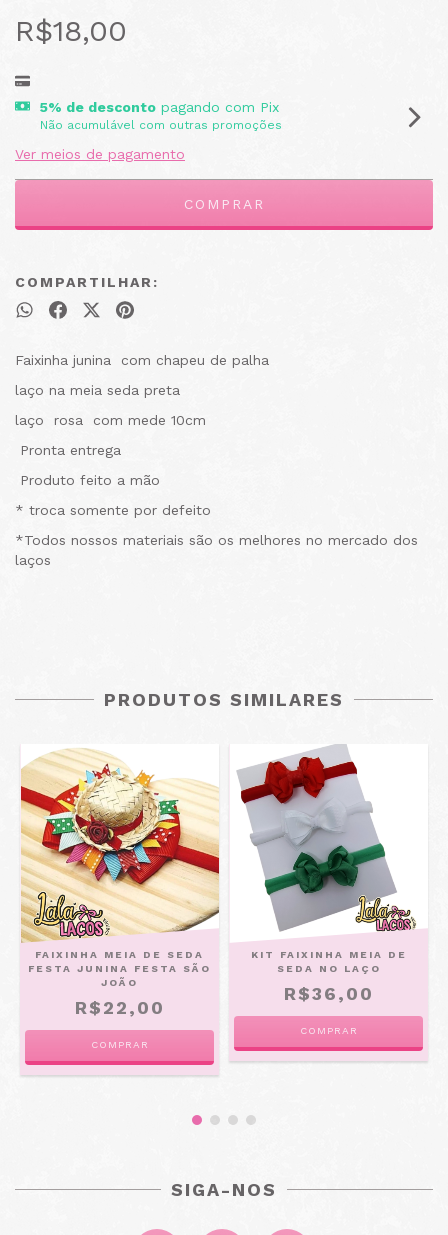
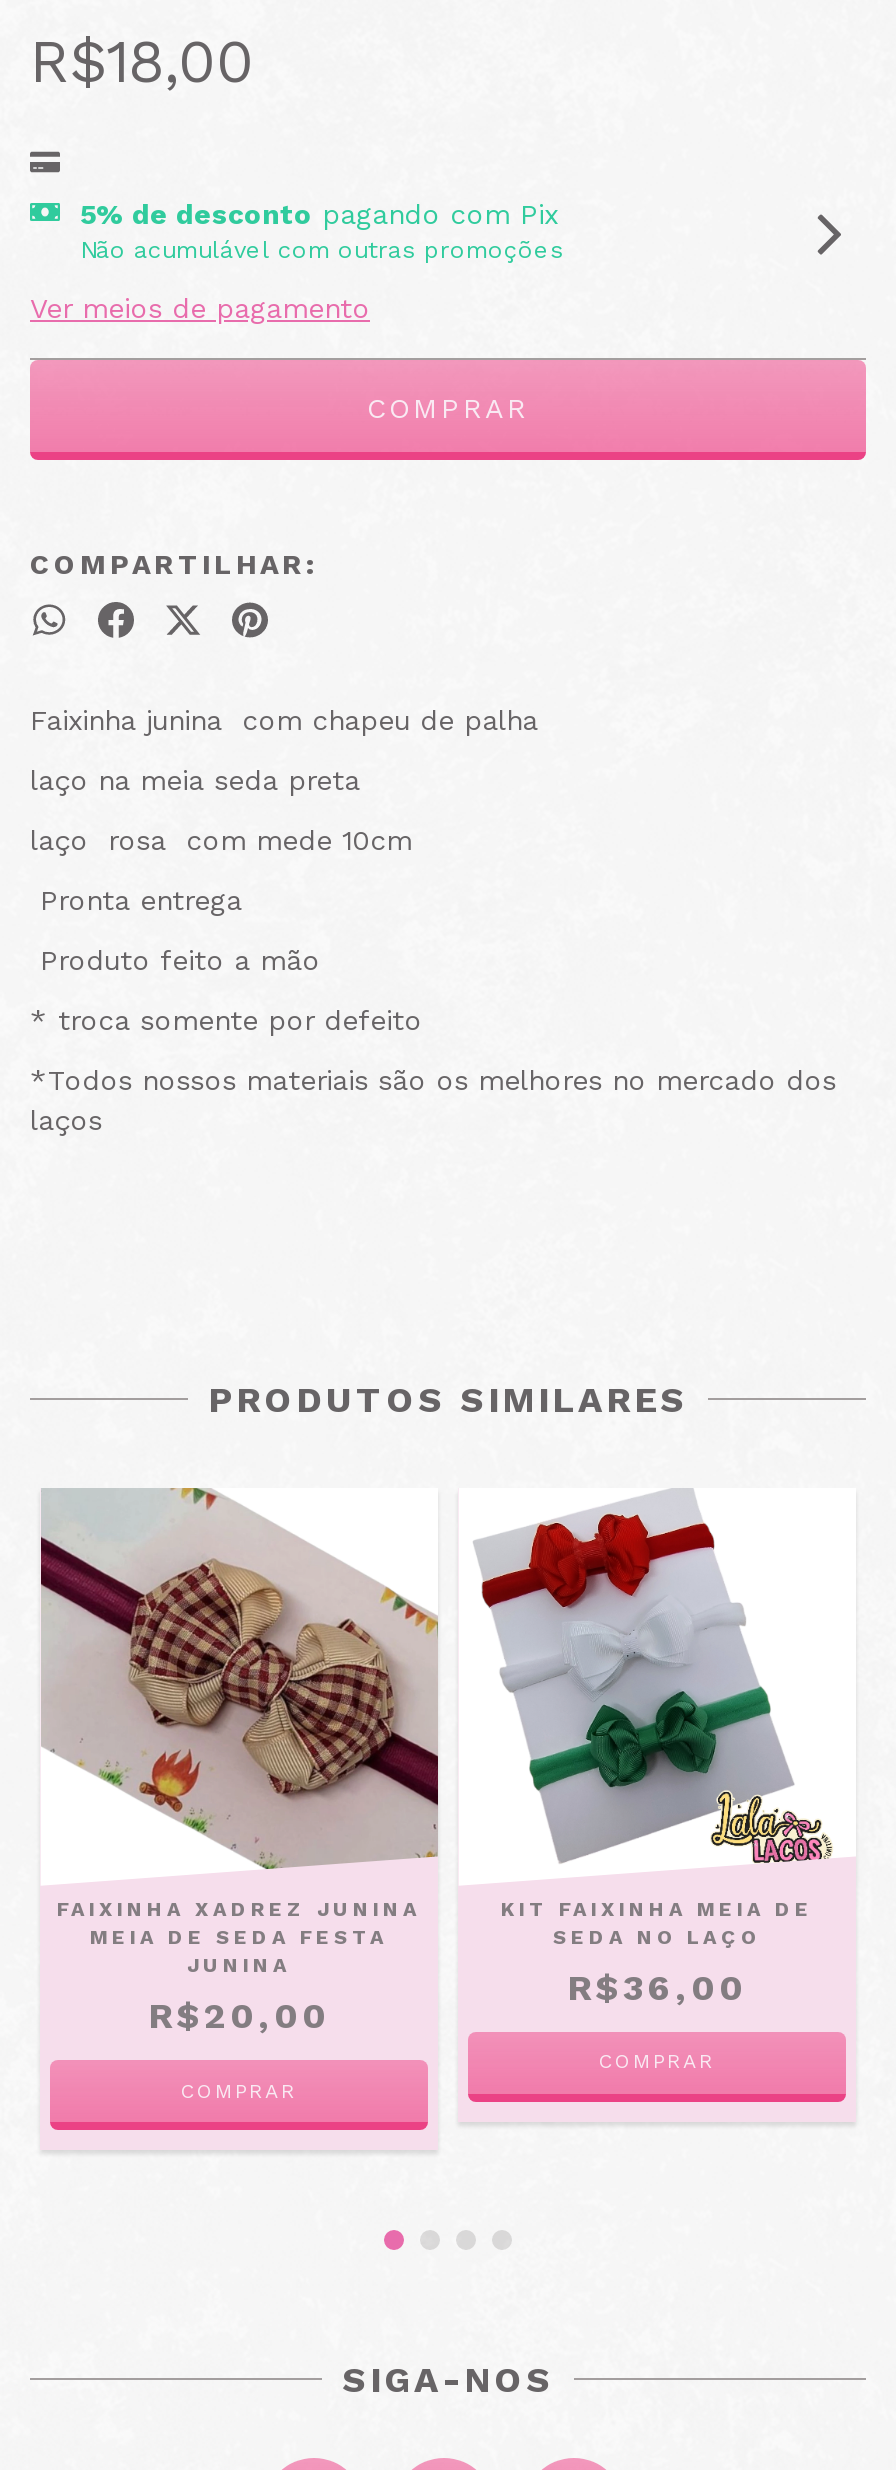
- [image]
- FAIXINHA MEIA DE SEDA
- FESTA JUNINA FESTA SÃO
- JOÃO
- R$22,00
- COMPRAR
+ [image]
+ FAIXINHA XADREZ JUNINA
+ MEIA DE SEDA FESTA
+ JUNINA
+ R$20,00
